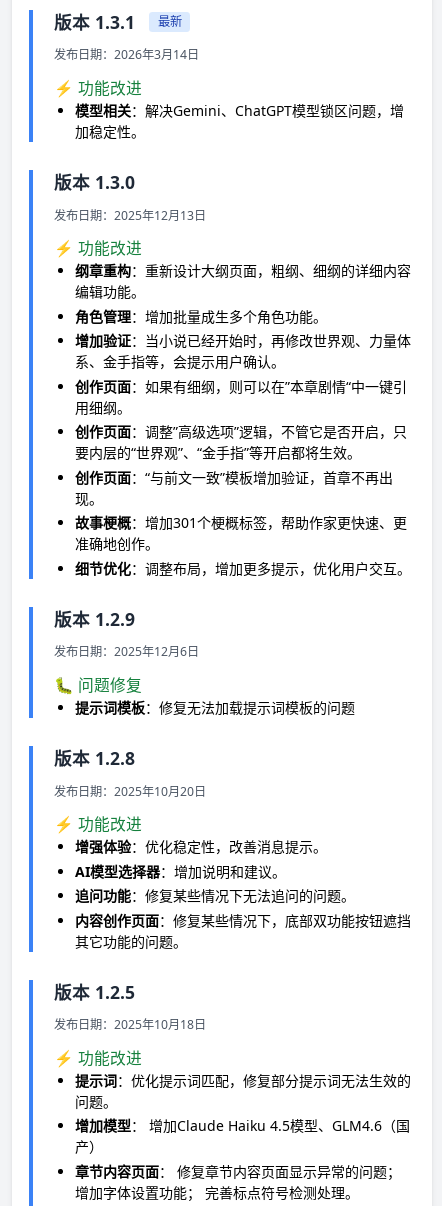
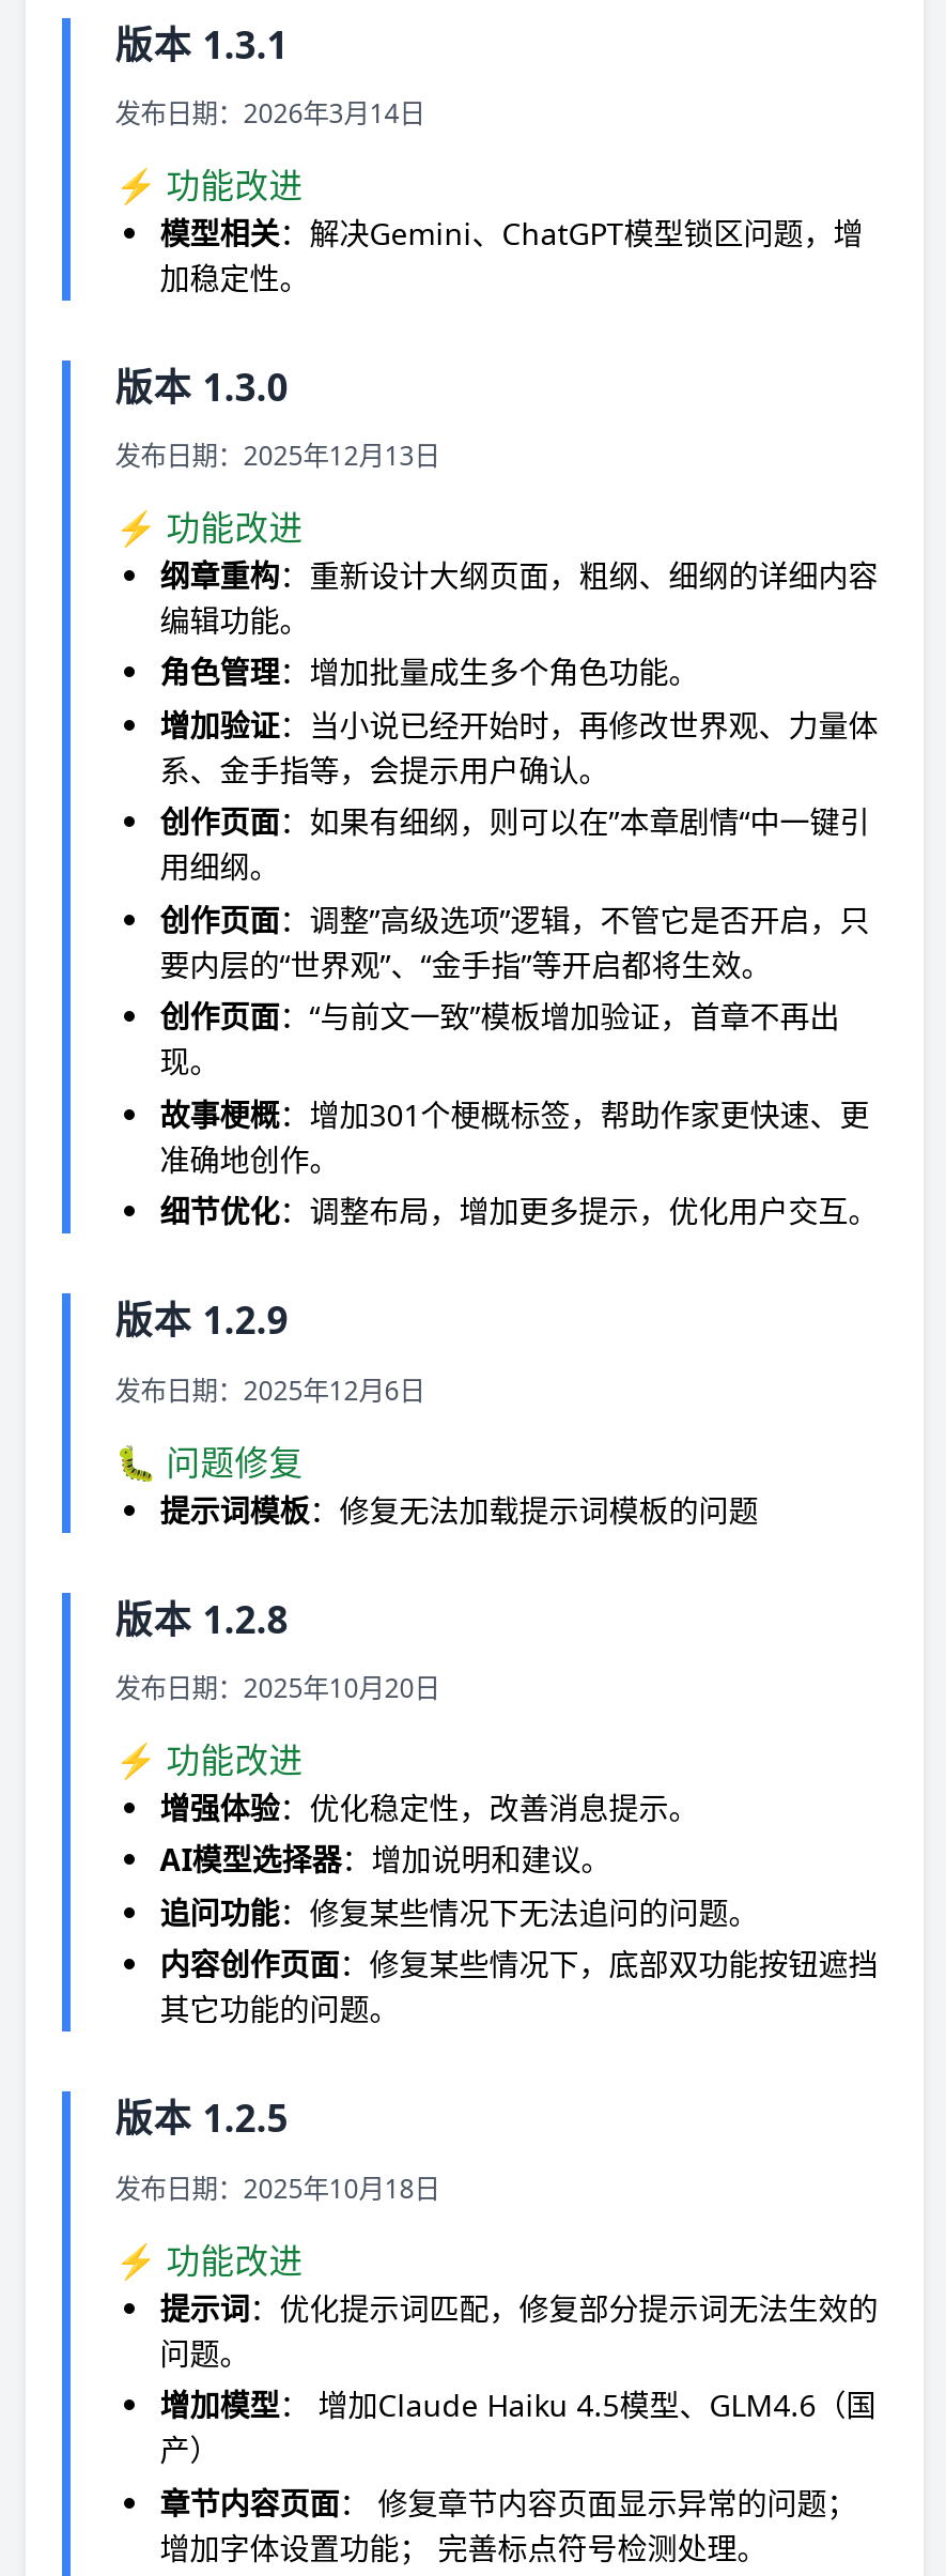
- 最新
